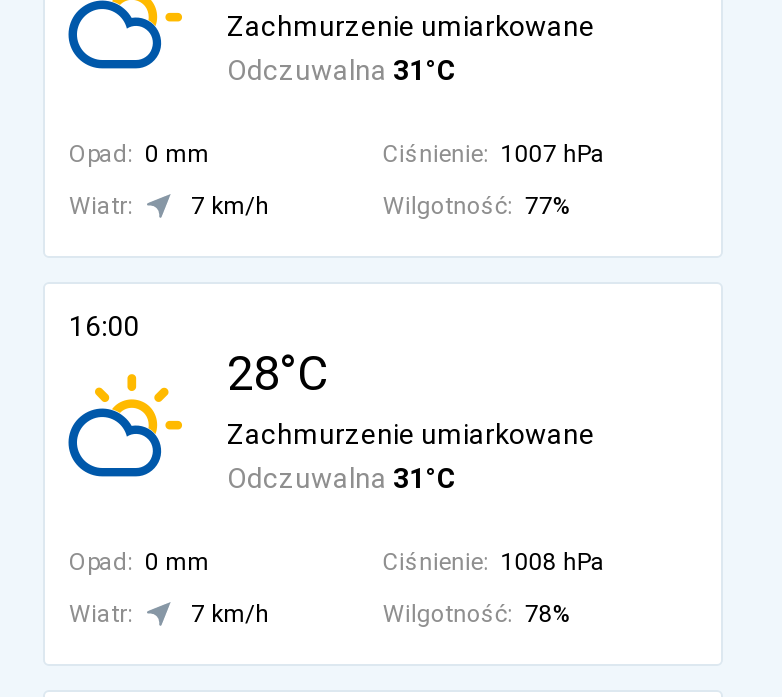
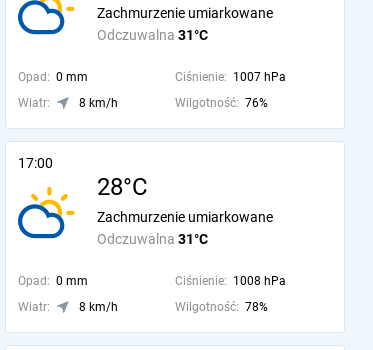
- 7 km/h
+ 8 km/h

- Wilgotność: 77%
+ Wilgotność: 76%

- 16:00
+ 17:00

- 7 km/h
+ 8 km/h
